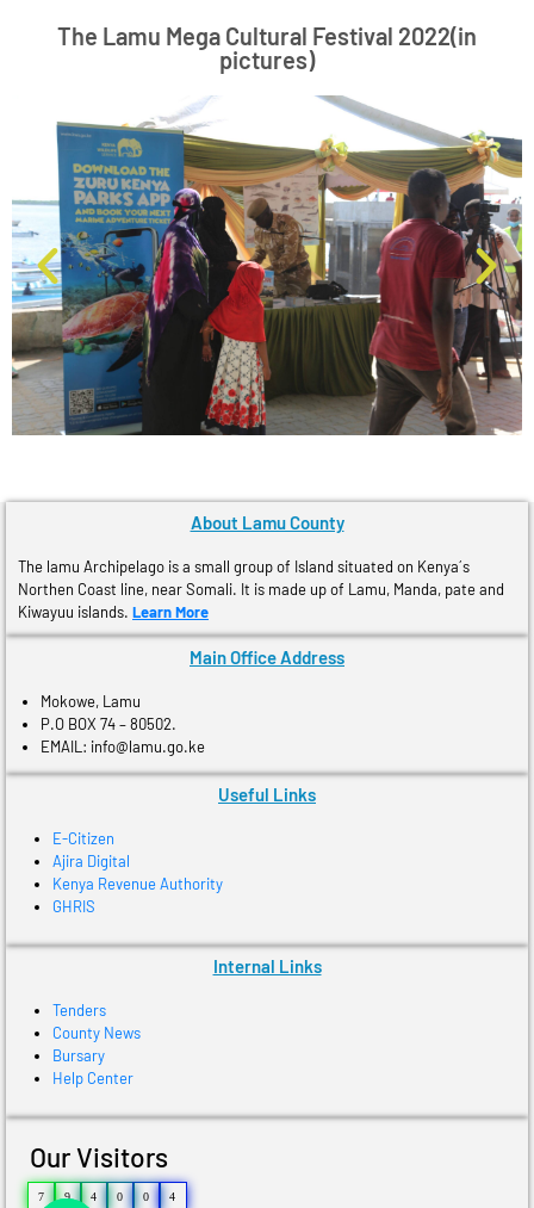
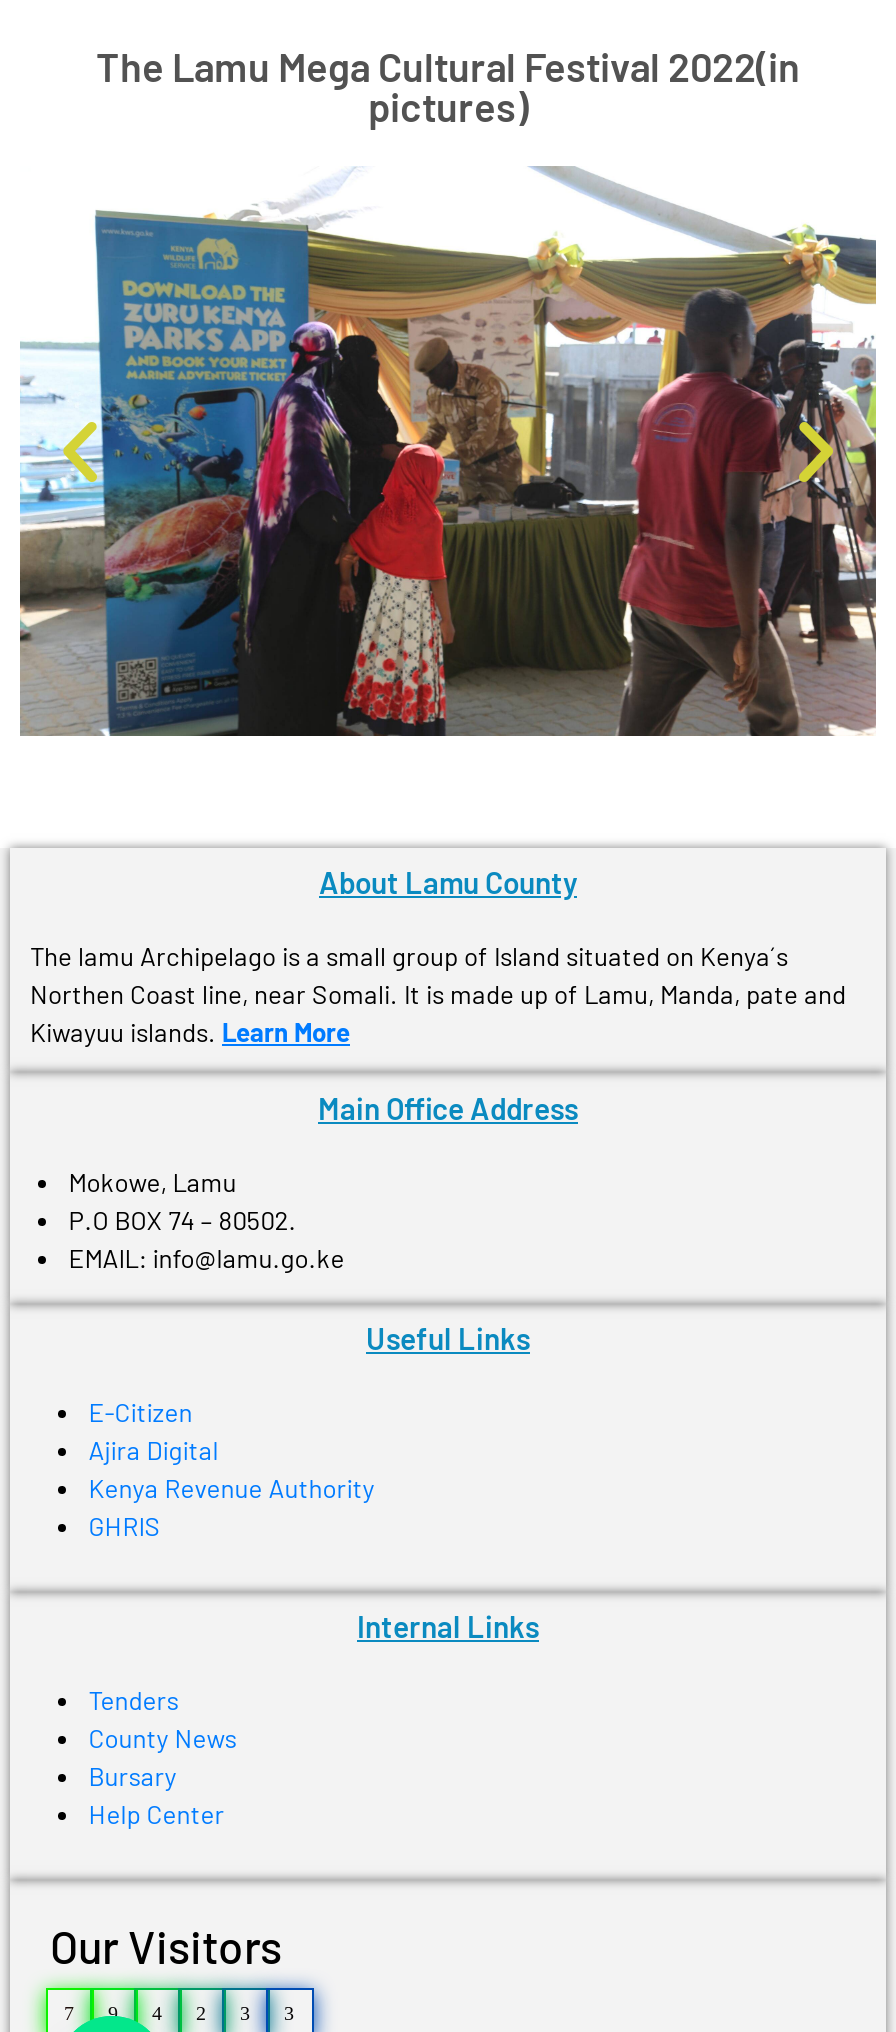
- 0
+ 2

- 0
+ 3

- 4
+ 3
